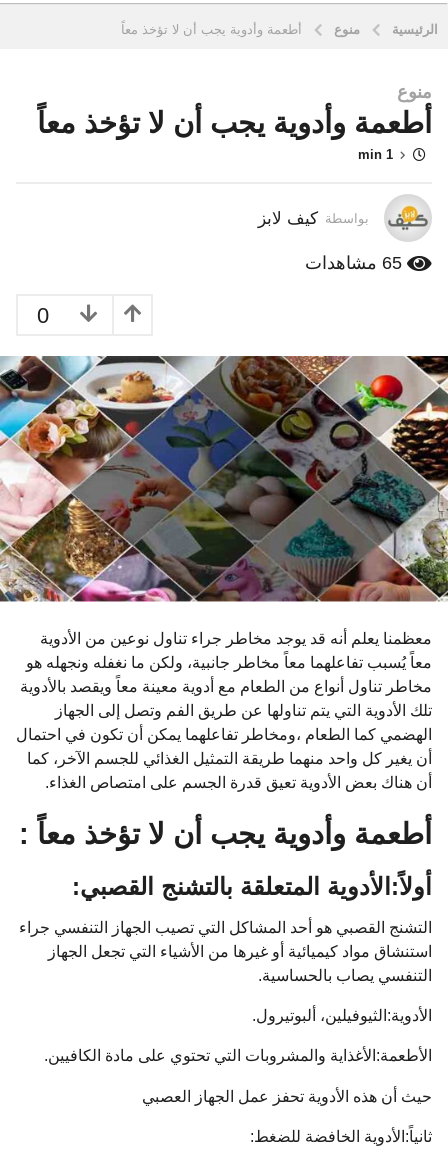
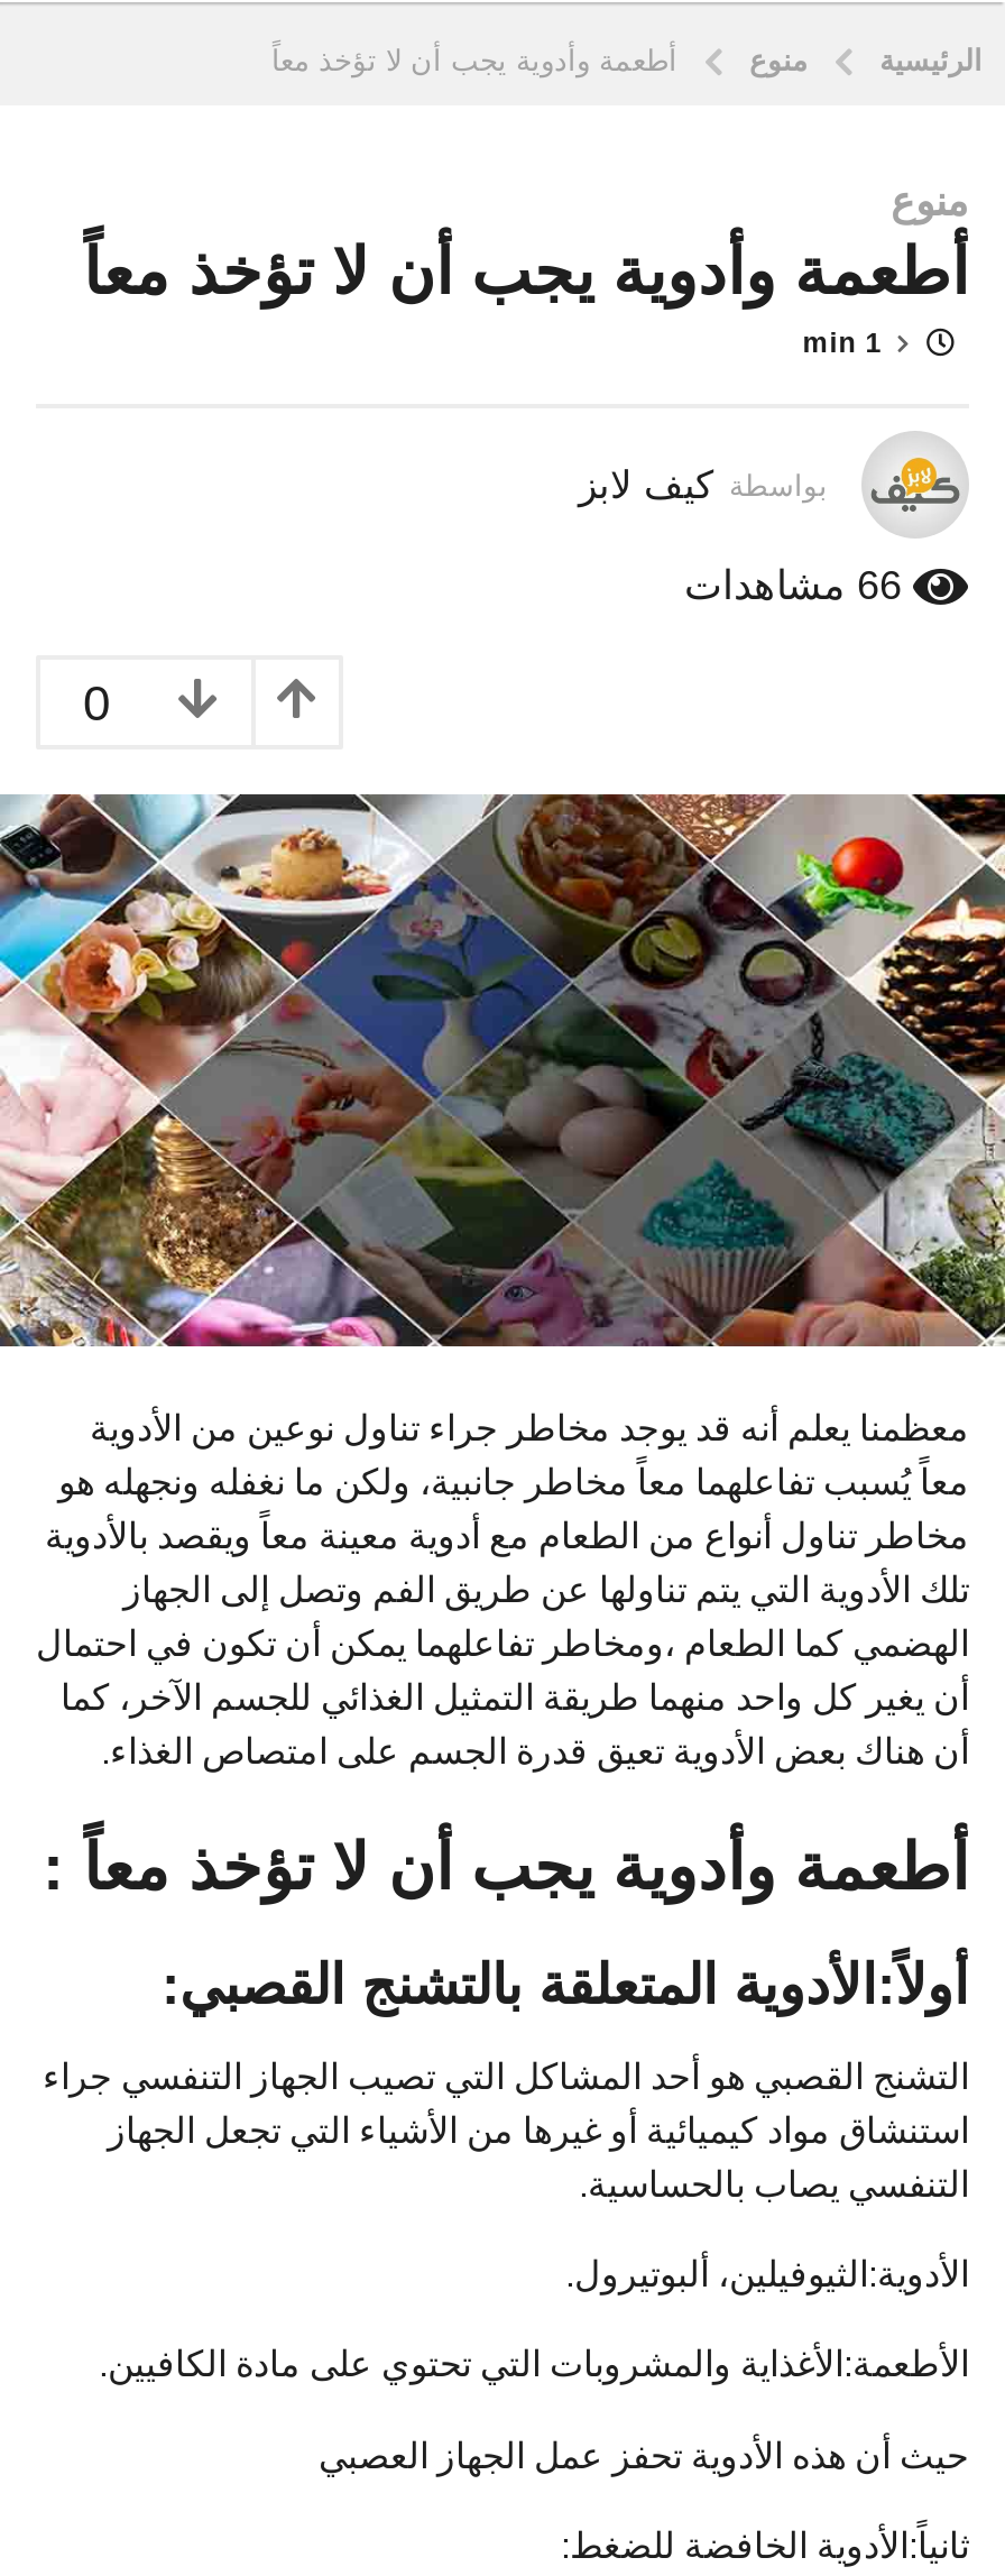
- 65 مشاهدات
+ 66 مشاهدات
